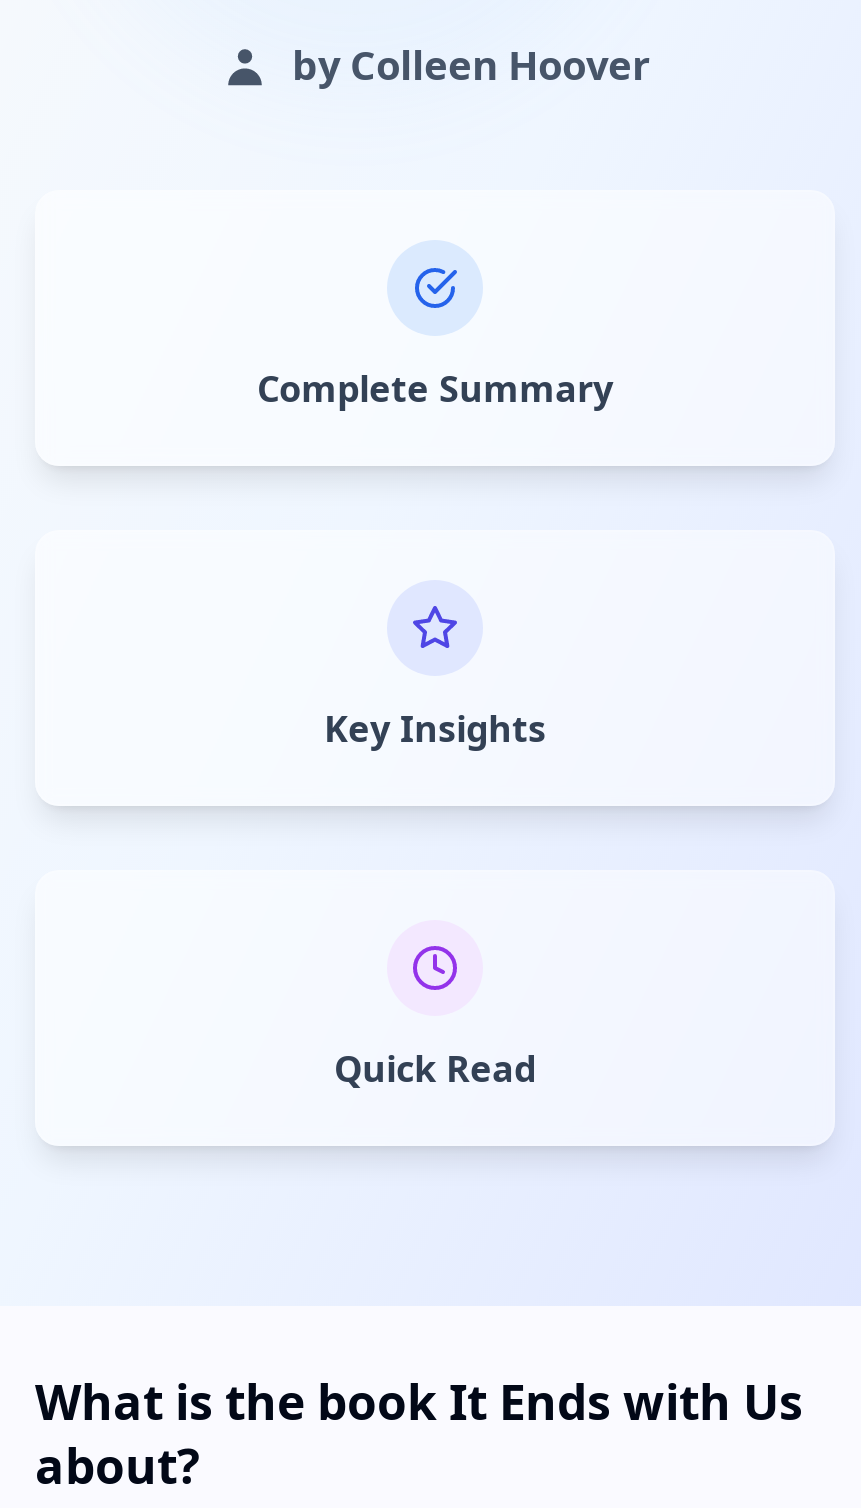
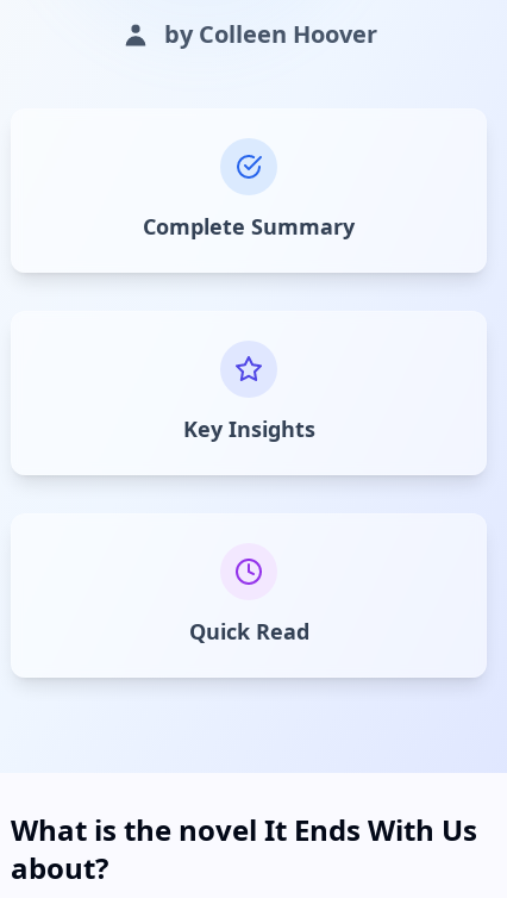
- What is the book It Ends with Us
+ What is the novel It Ends With Us
